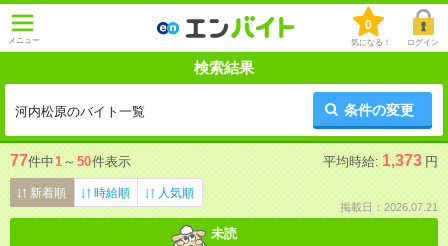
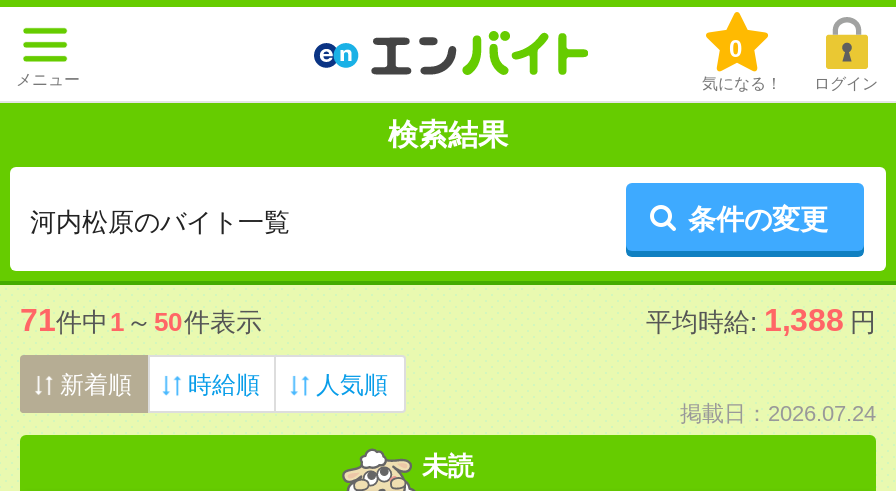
- 77件中1～50件表示
+ 71件中1～50件表示

- 平均時給: 1,373 円
+ 平均時給: 1,388 円

- 掲載日：2026.07.21
+ 掲載日：2026.07.24
